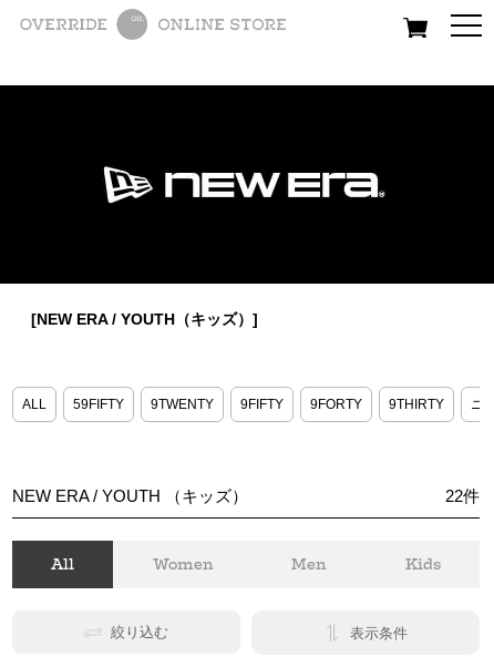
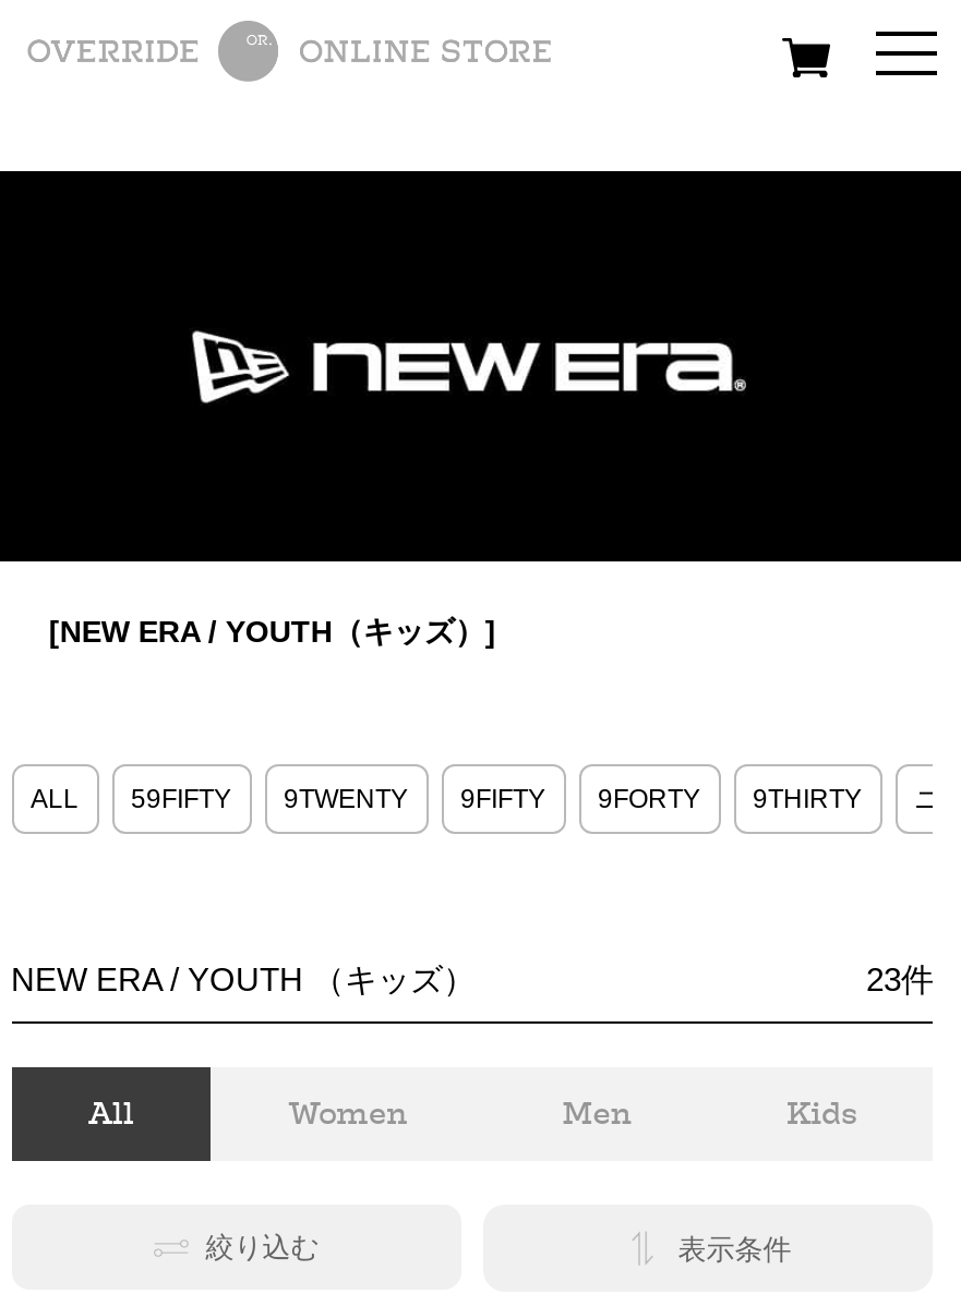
- 22件
+ 23件
